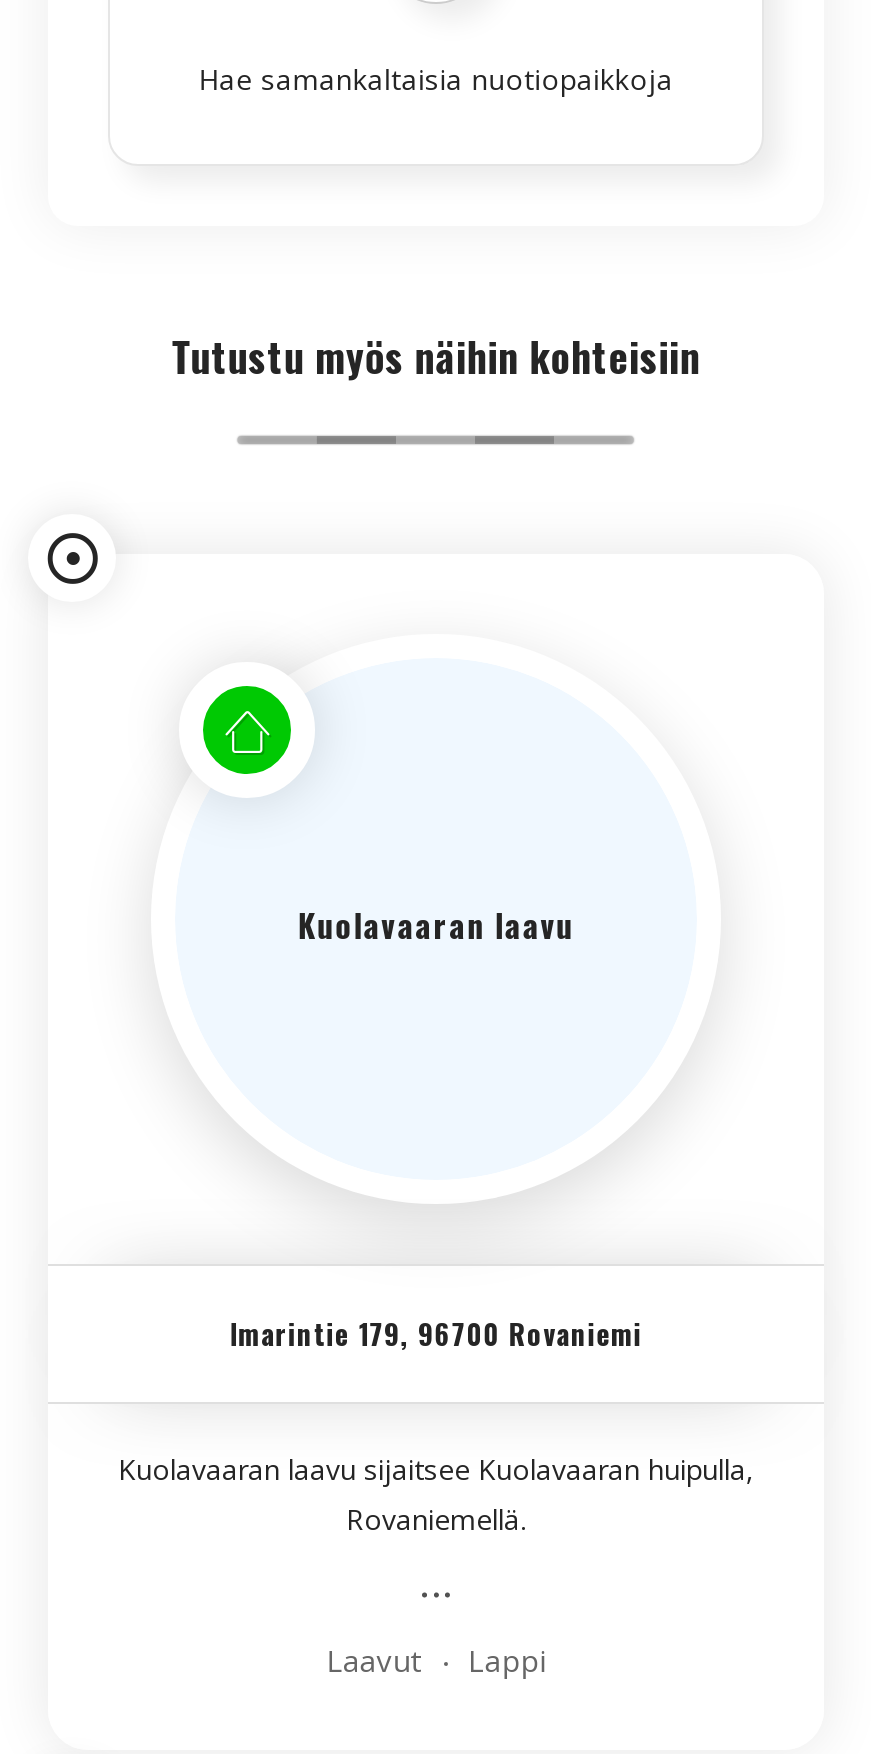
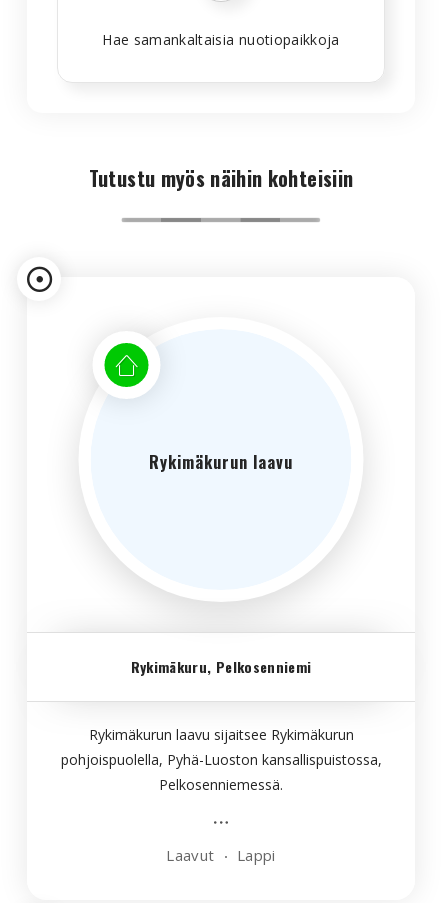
- Kuolavaaran laavu
+ Rykimäkurun laavu

- Imarintie 179, 96700 Rovaniemi
+ Rykimäkuru, Pelkosenniemi

- Kuolavaaran laavu sijaitsee Kuolavaaran huipulla,
- Rovaniemellä.
+ Rykimäkurun laavu sijaitsee Rykimäkurun
+ pohjoispuolella, Pyhä-Luoston kansallispuistossa,
+ Pelkosenniemessä.
